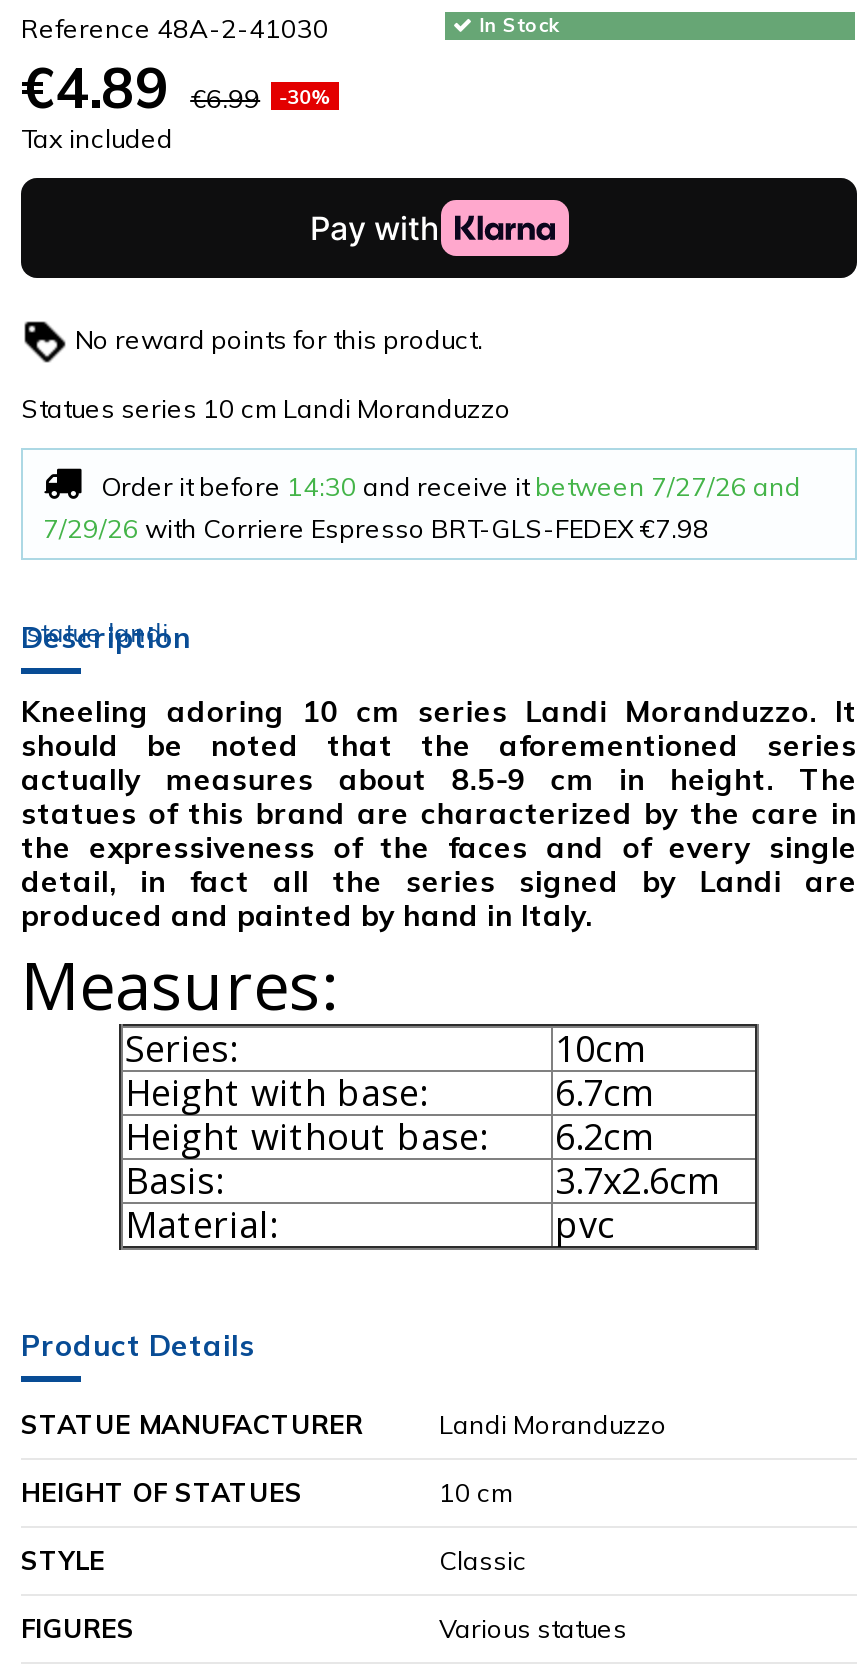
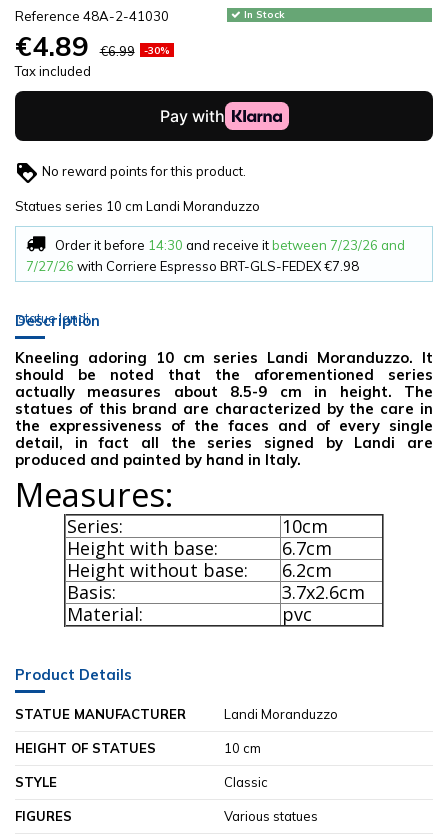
- Order it before 14:30 and receive it between 7/27/26 and
+ Order it before 14:30 and receive it between 7/23/26 and

- 7/29/26 with Corriere Espresso BRT-GLS-FEDEX €7.98
+ 7/27/26 with Corriere Espresso BRT-GLS-FEDEX €7.98
